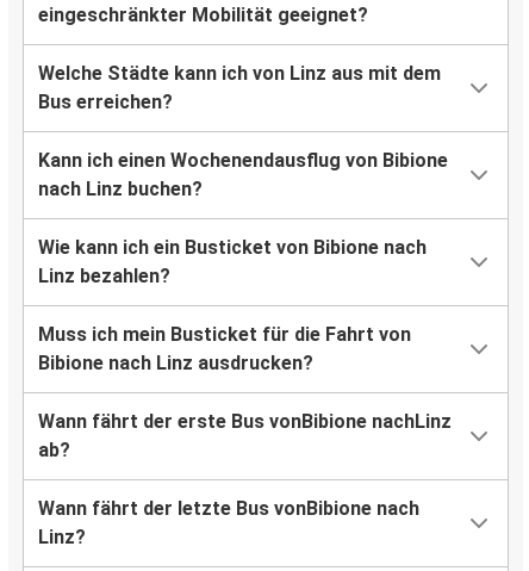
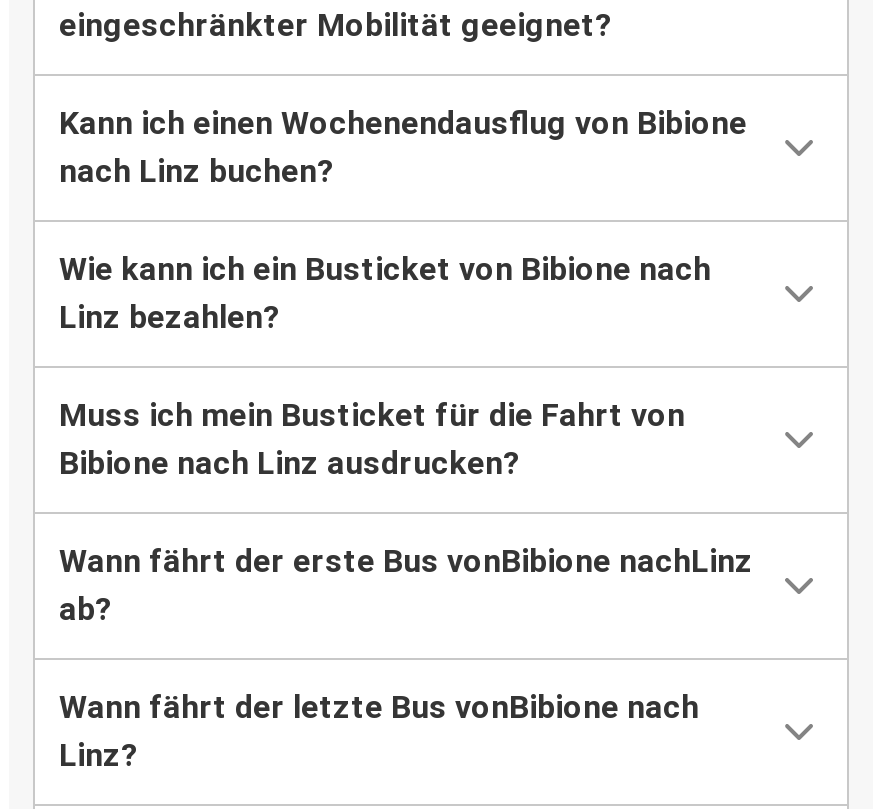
- Welche Städte kann ich von Linz aus mit dem
- Bus erreichen?
